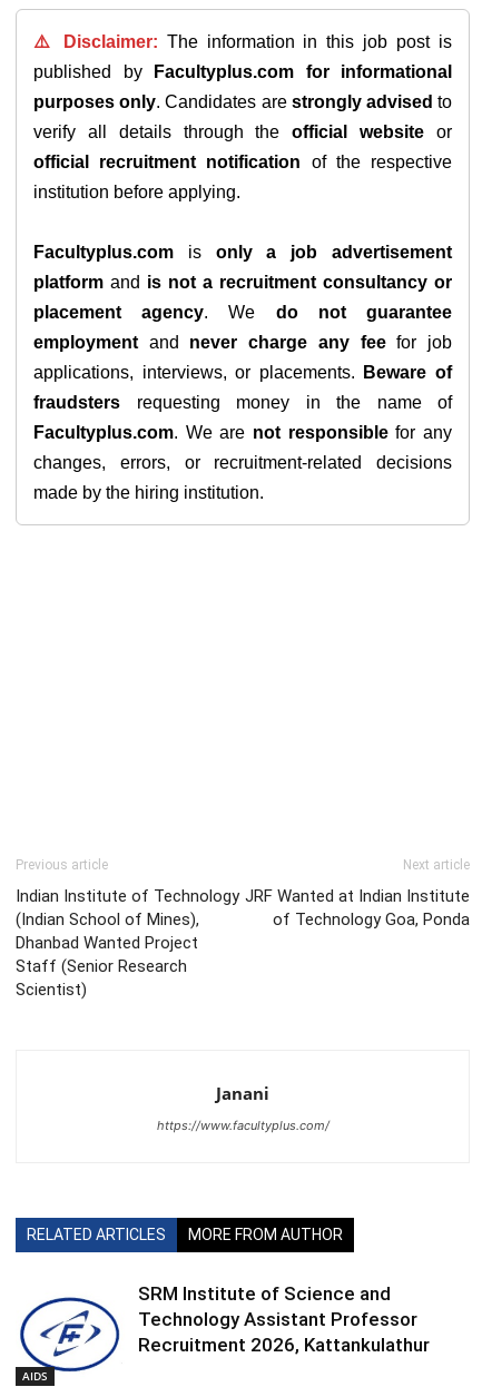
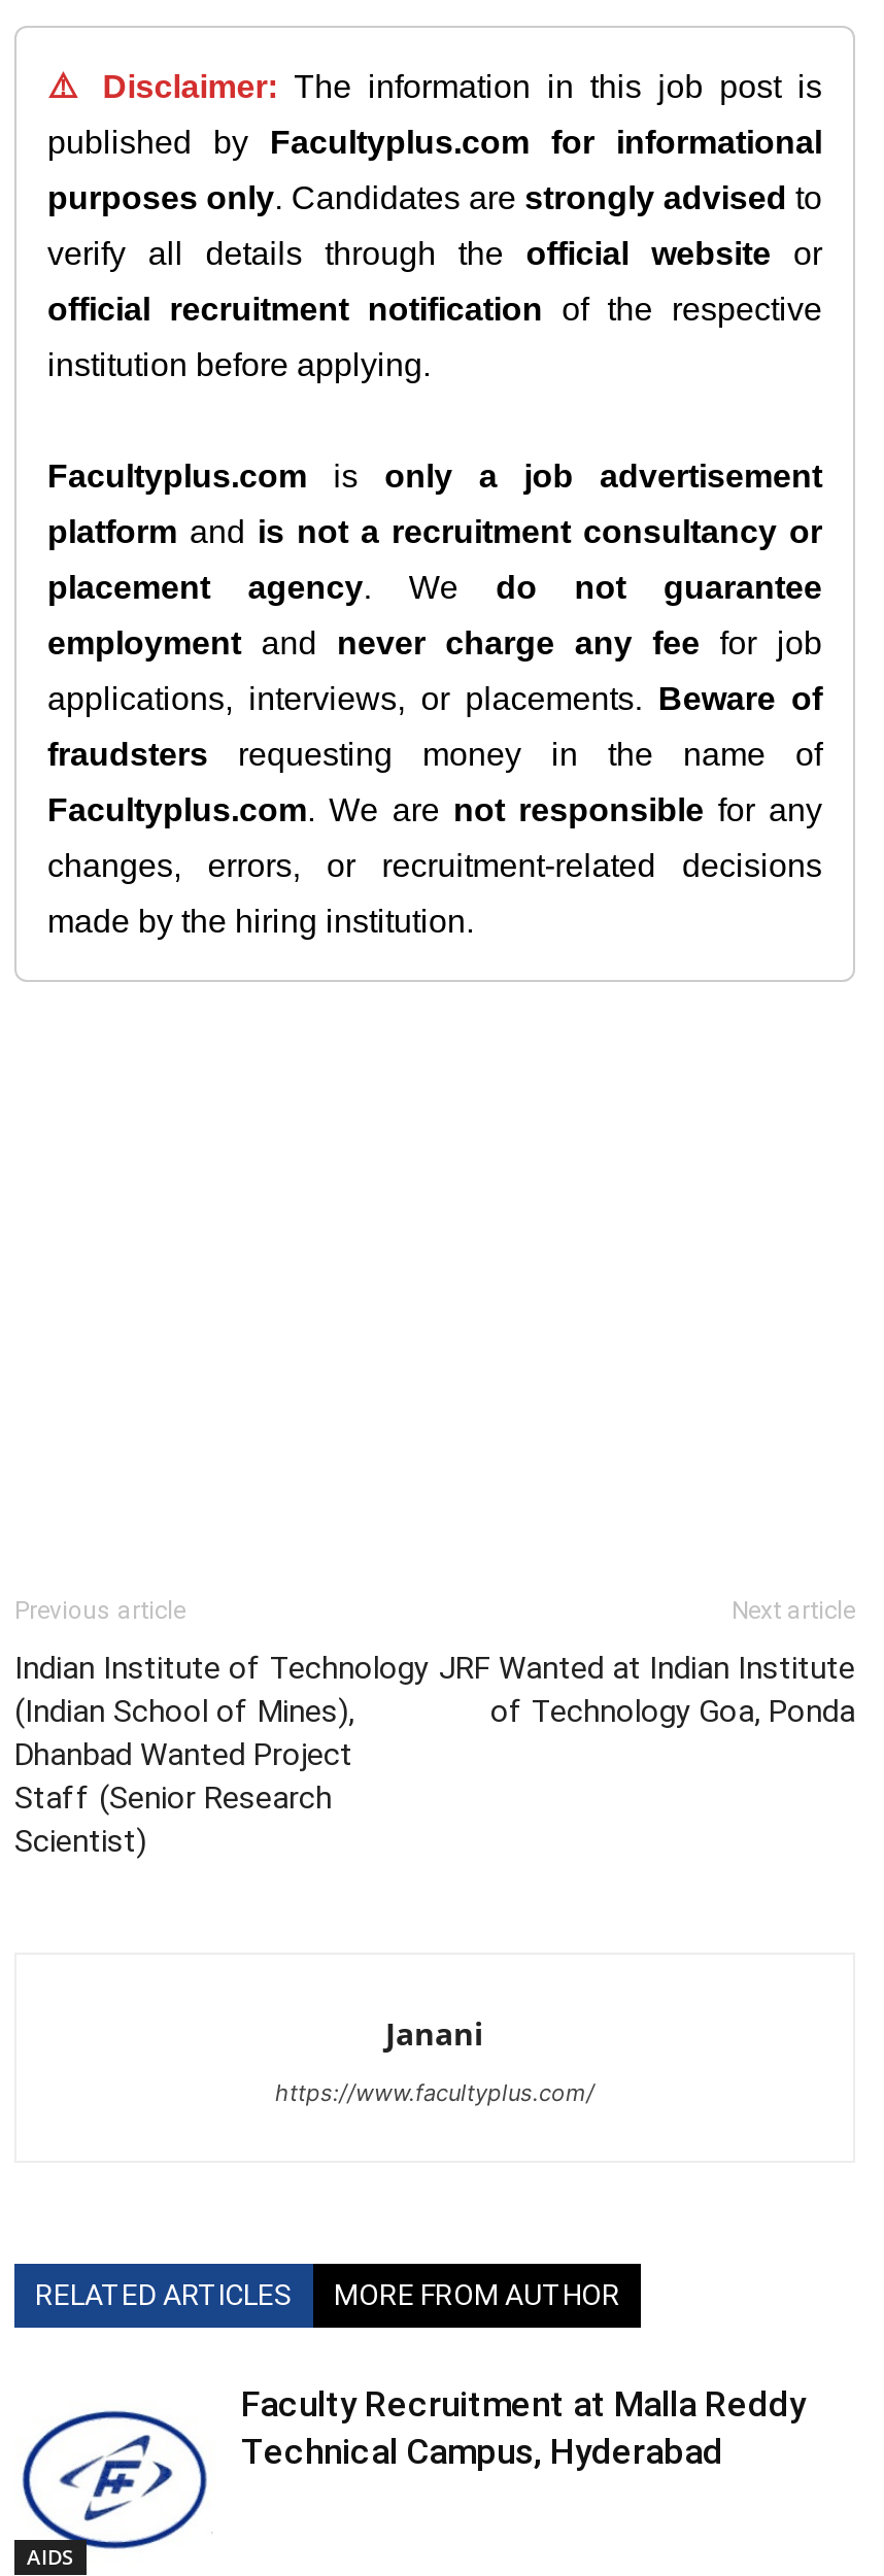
- SRM Institute of Science and
- Technology Assistant Professor
- Recruitment 2026, Kattankulathur
+ Faculty Recruitment at Malla Reddy
+ Technical Campus, Hyderabad
